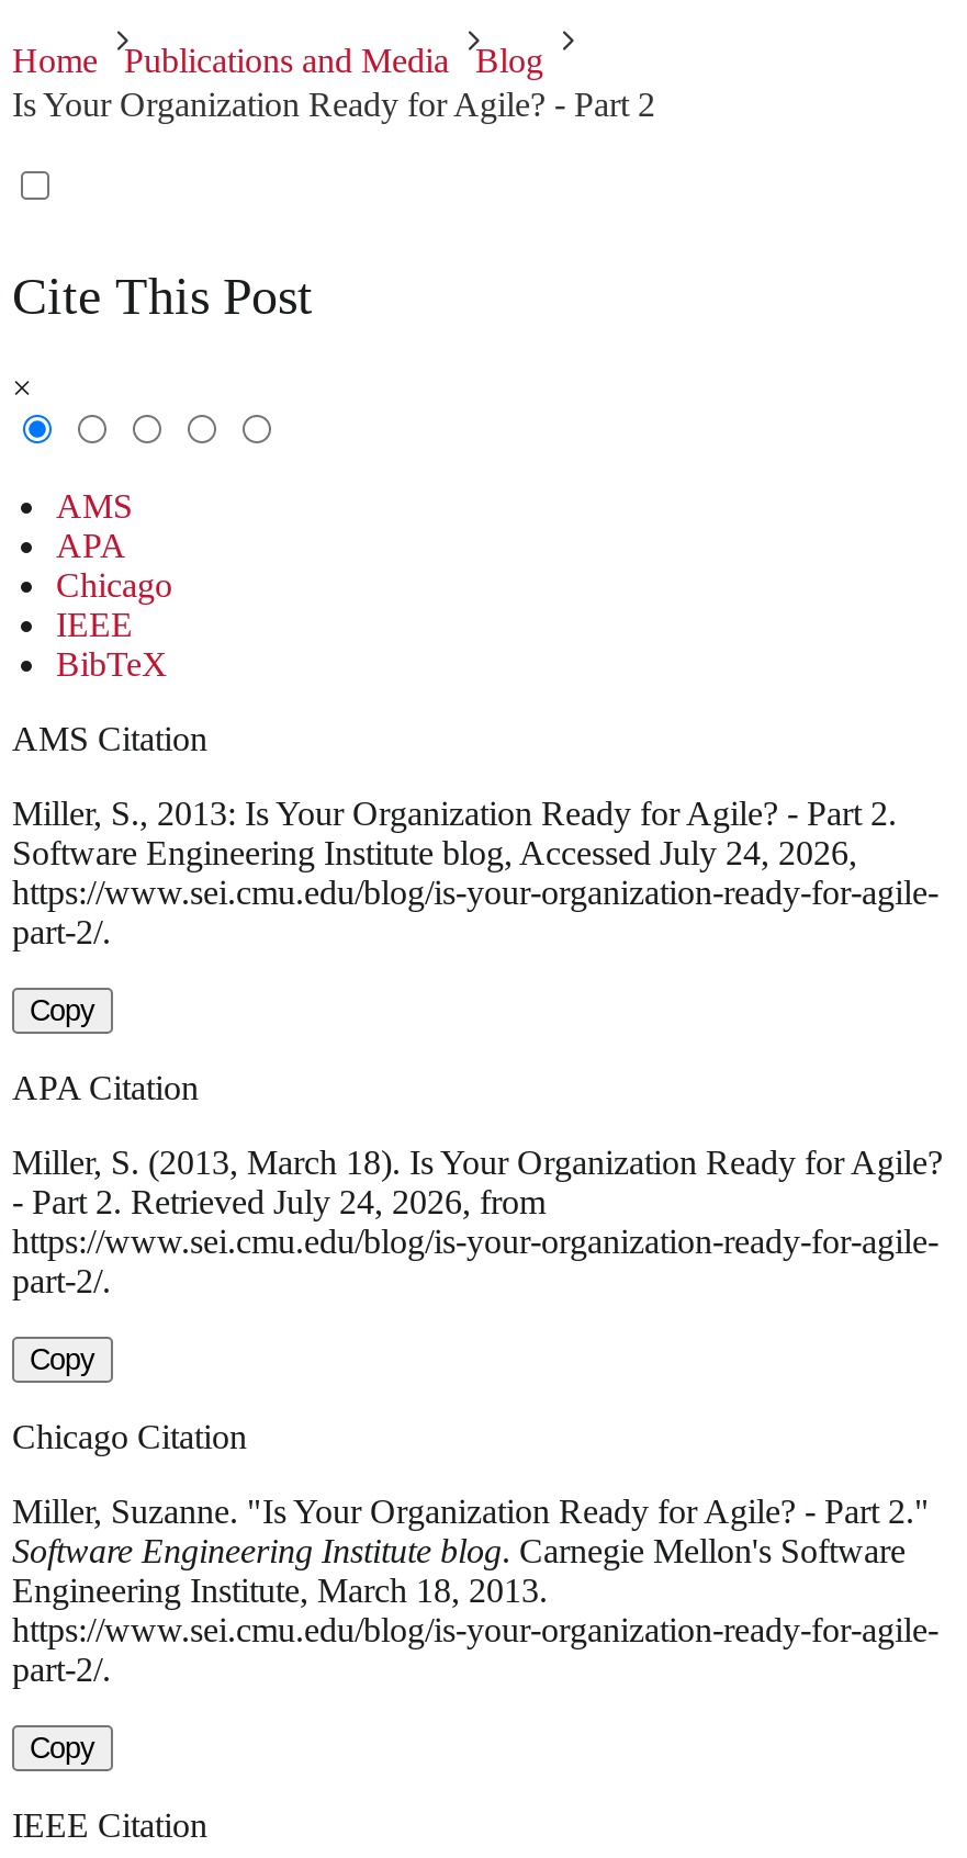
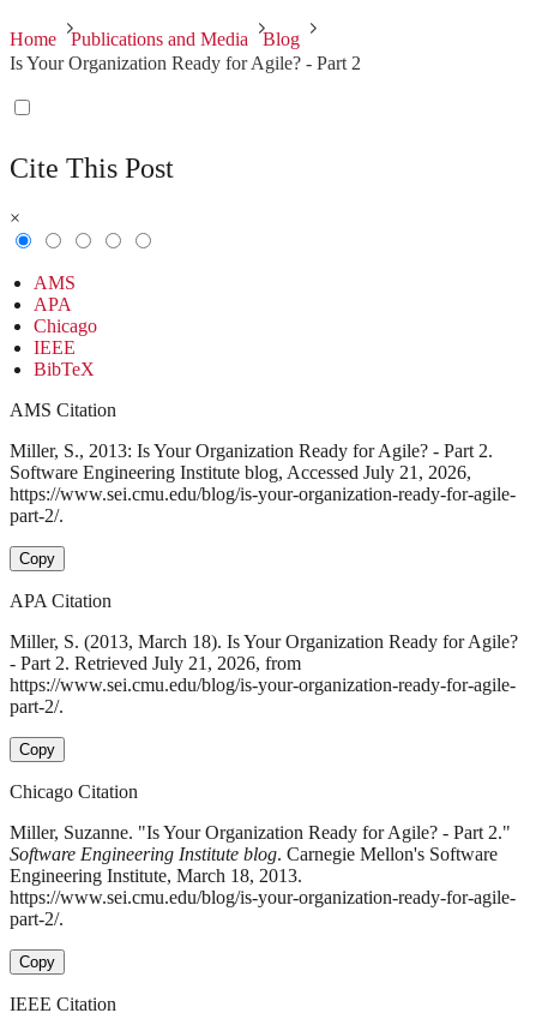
- Software Engineering Institute blog, Accessed July 24, 2026,
+ Software Engineering Institute blog, Accessed July 21, 2026,

- - Part 2. Retrieved July 24, 2026, from
+ - Part 2. Retrieved July 21, 2026, from
